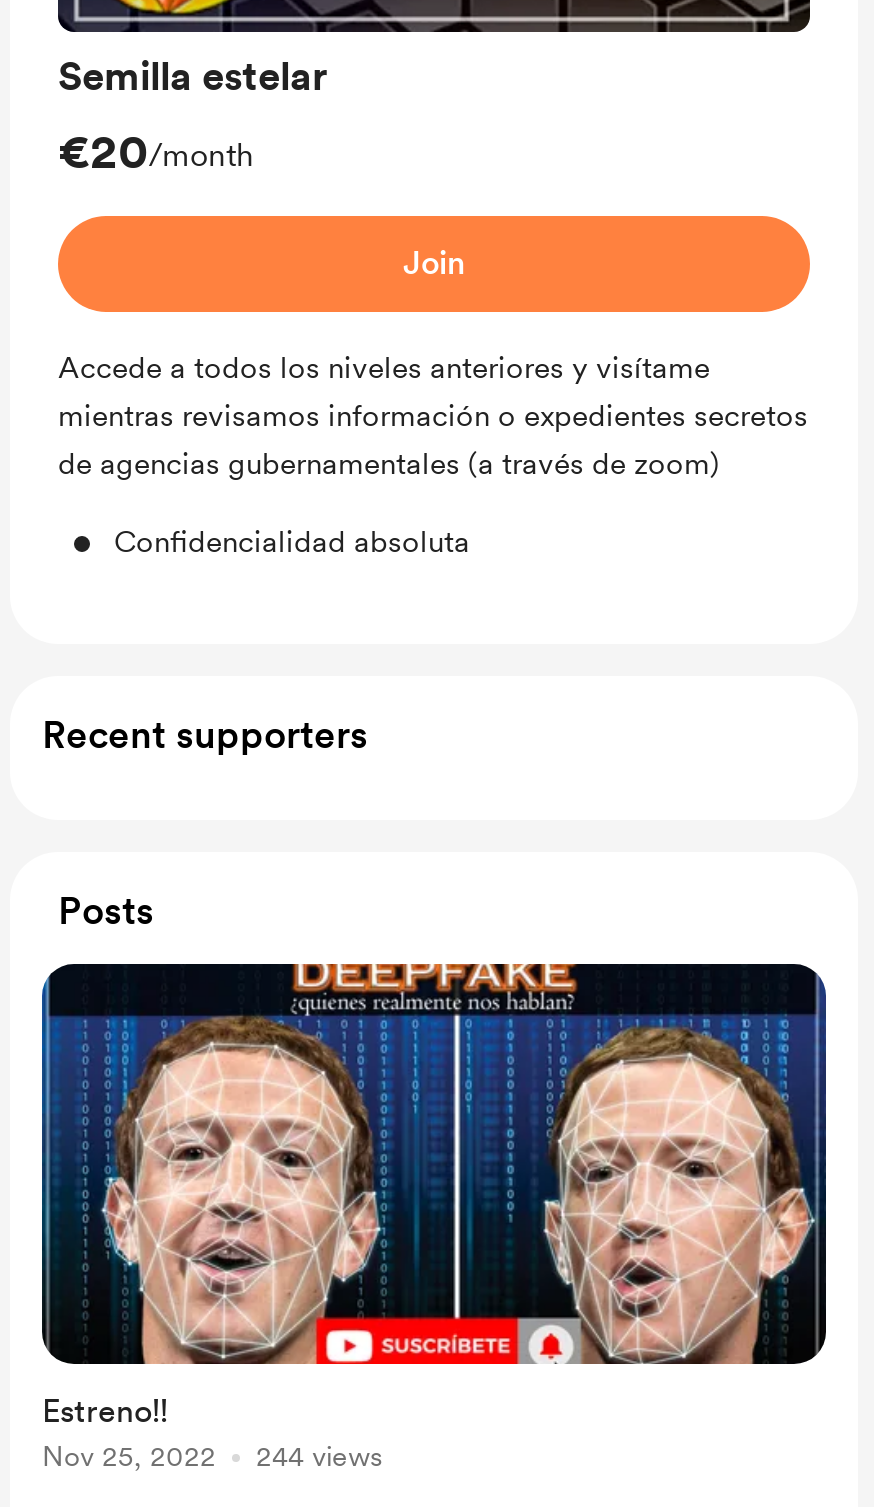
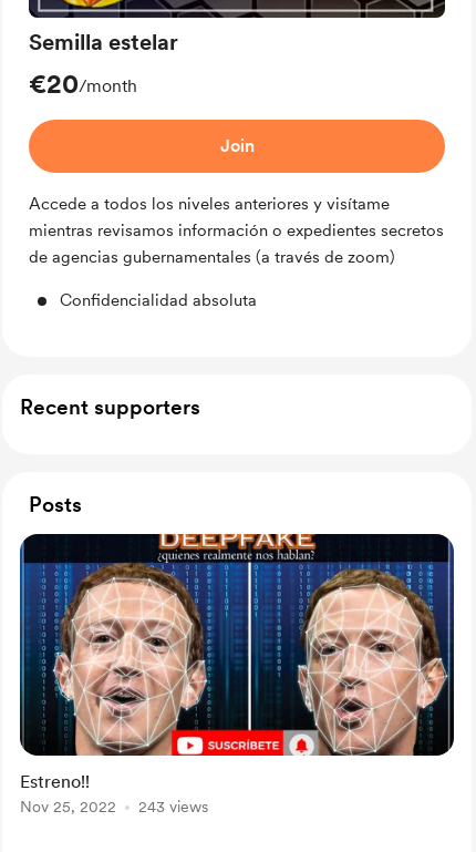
- Nov 25, 2022 244 views
+ Nov 25, 2022 243 views
